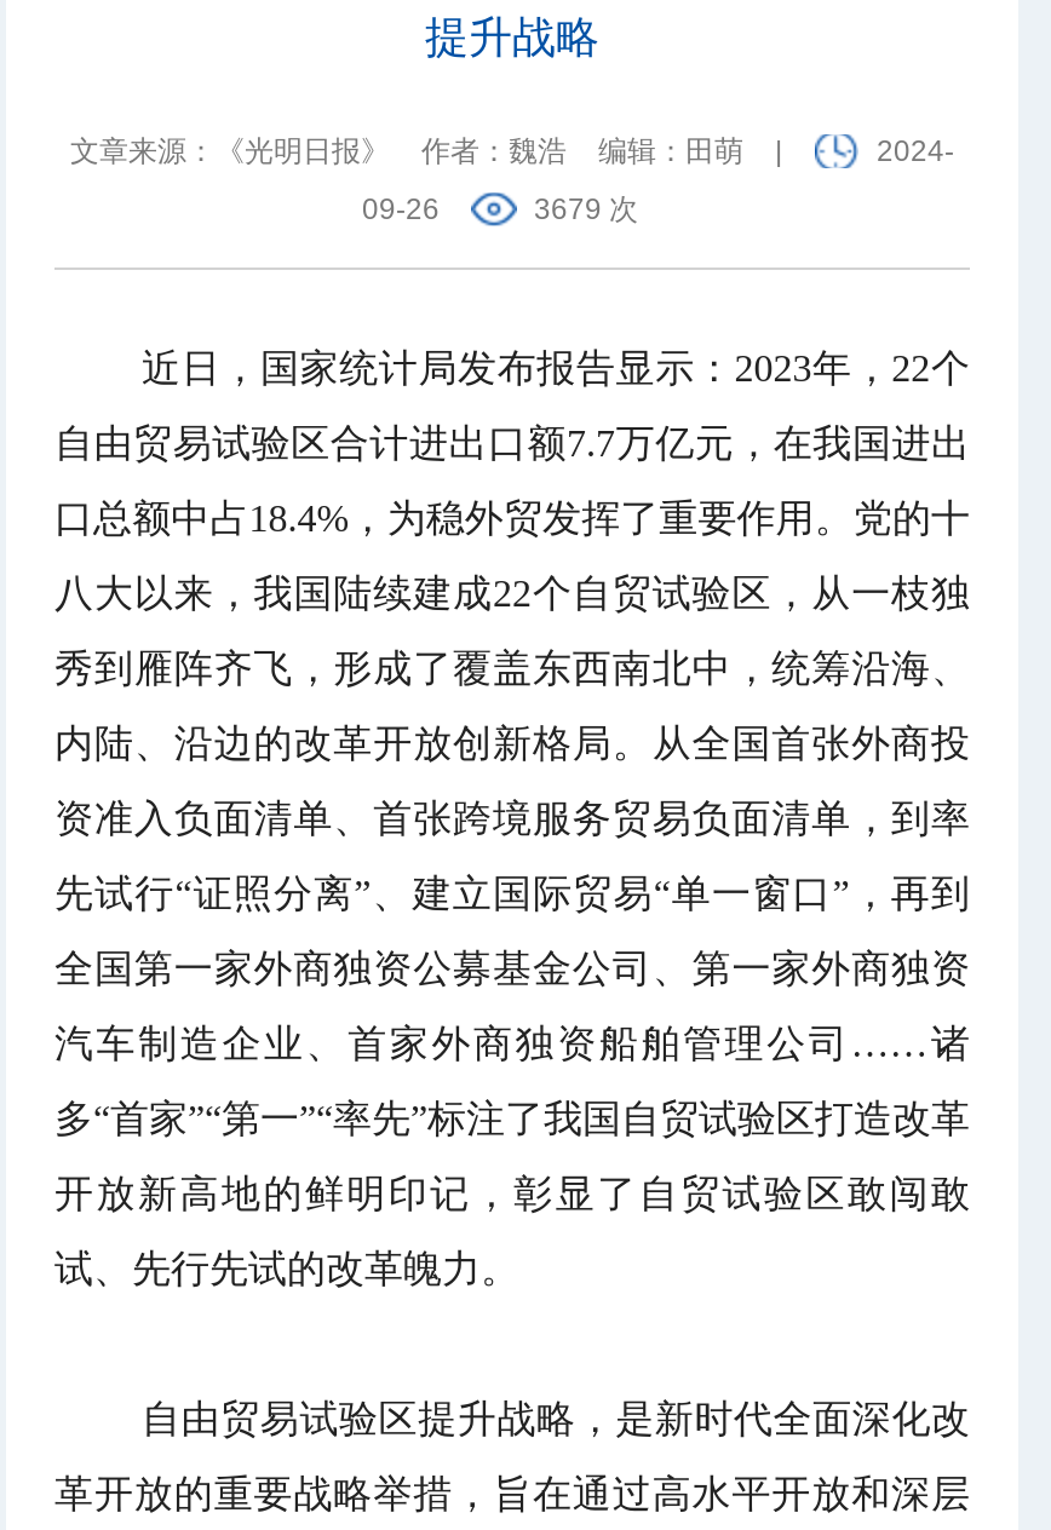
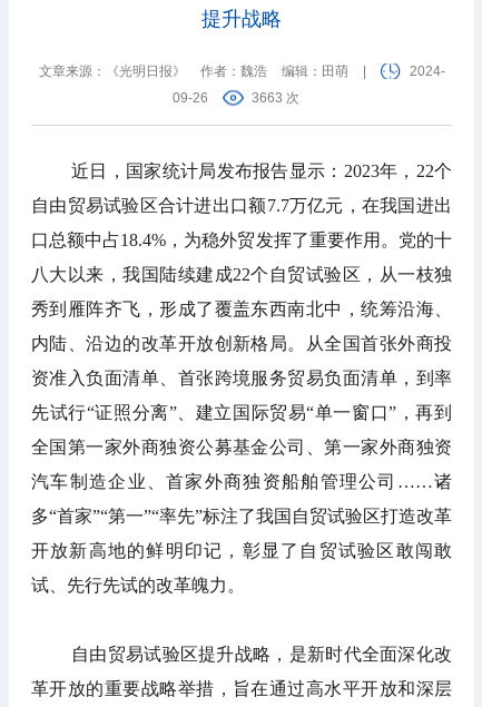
- 3679 次
+ 3663 次
